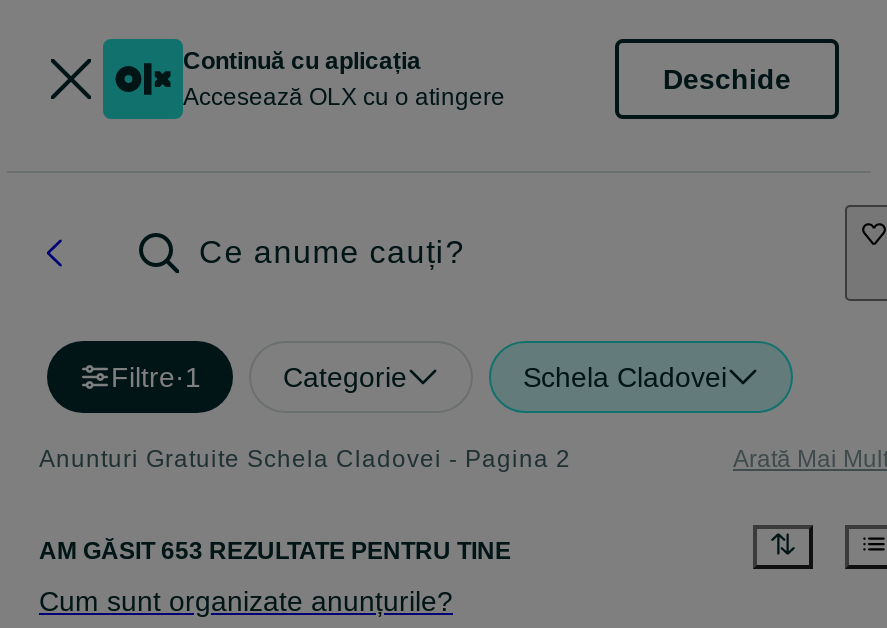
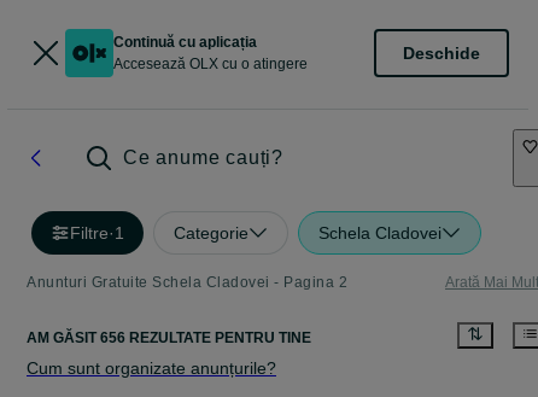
- AM GĂSIT 653 REZULTATE PENTRU TINE
+ AM GĂSIT 656 REZULTATE PENTRU TINE
